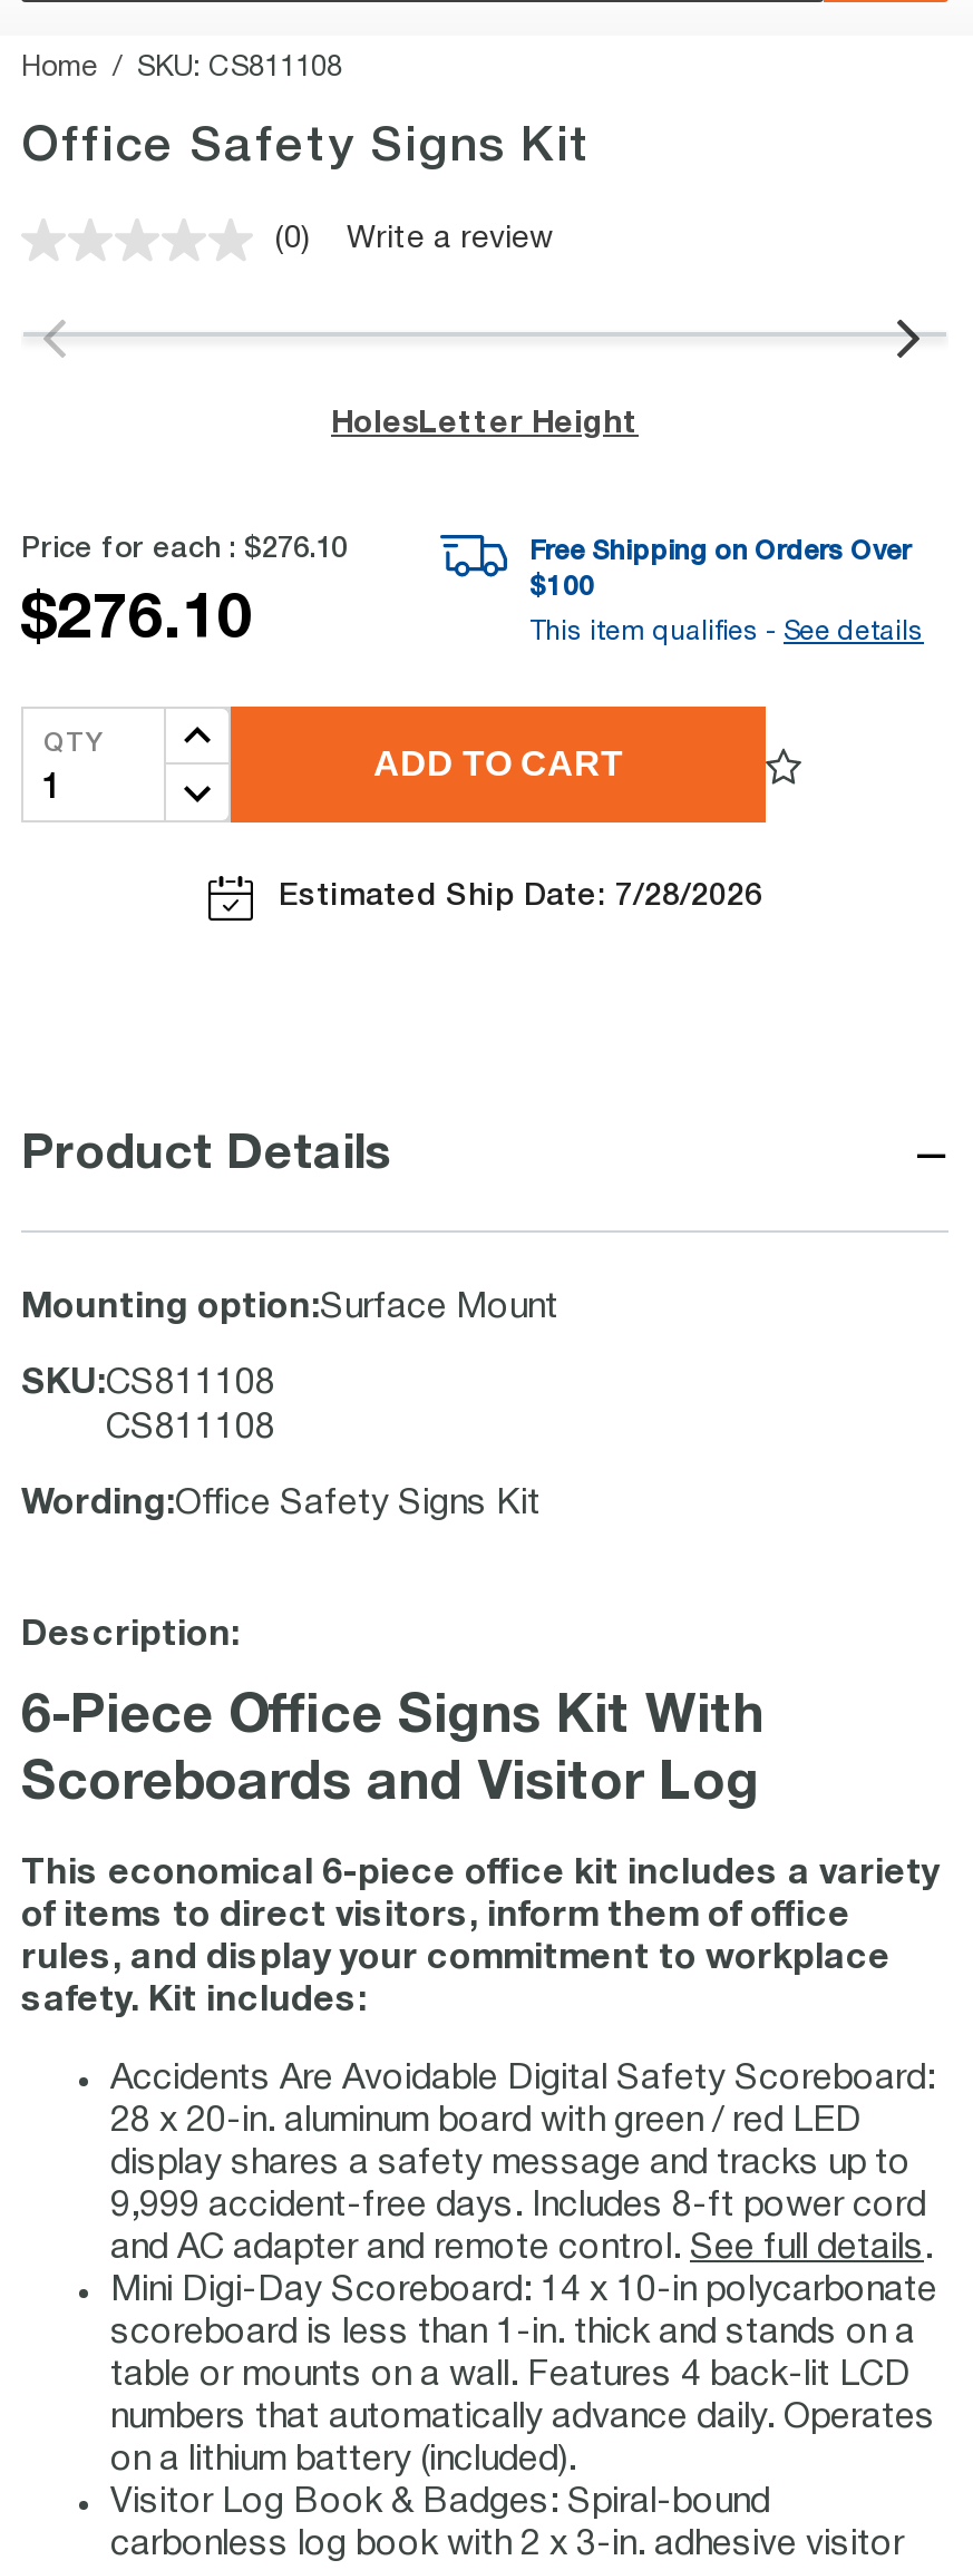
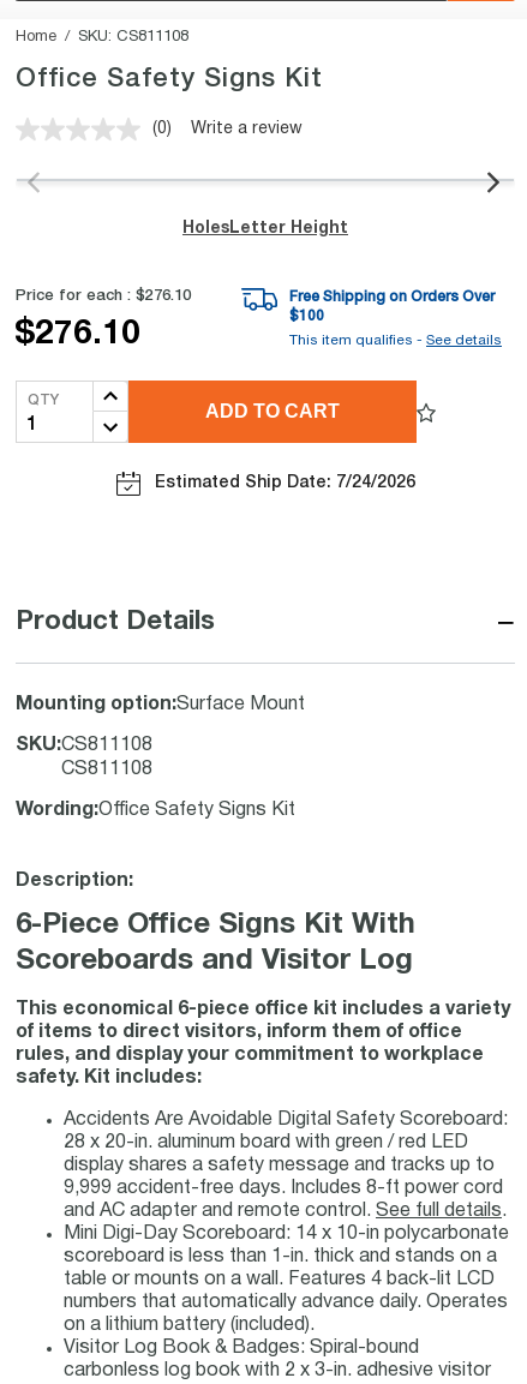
- Estimated Ship Date: 7/28/2026
+ Estimated Ship Date: 7/24/2026
